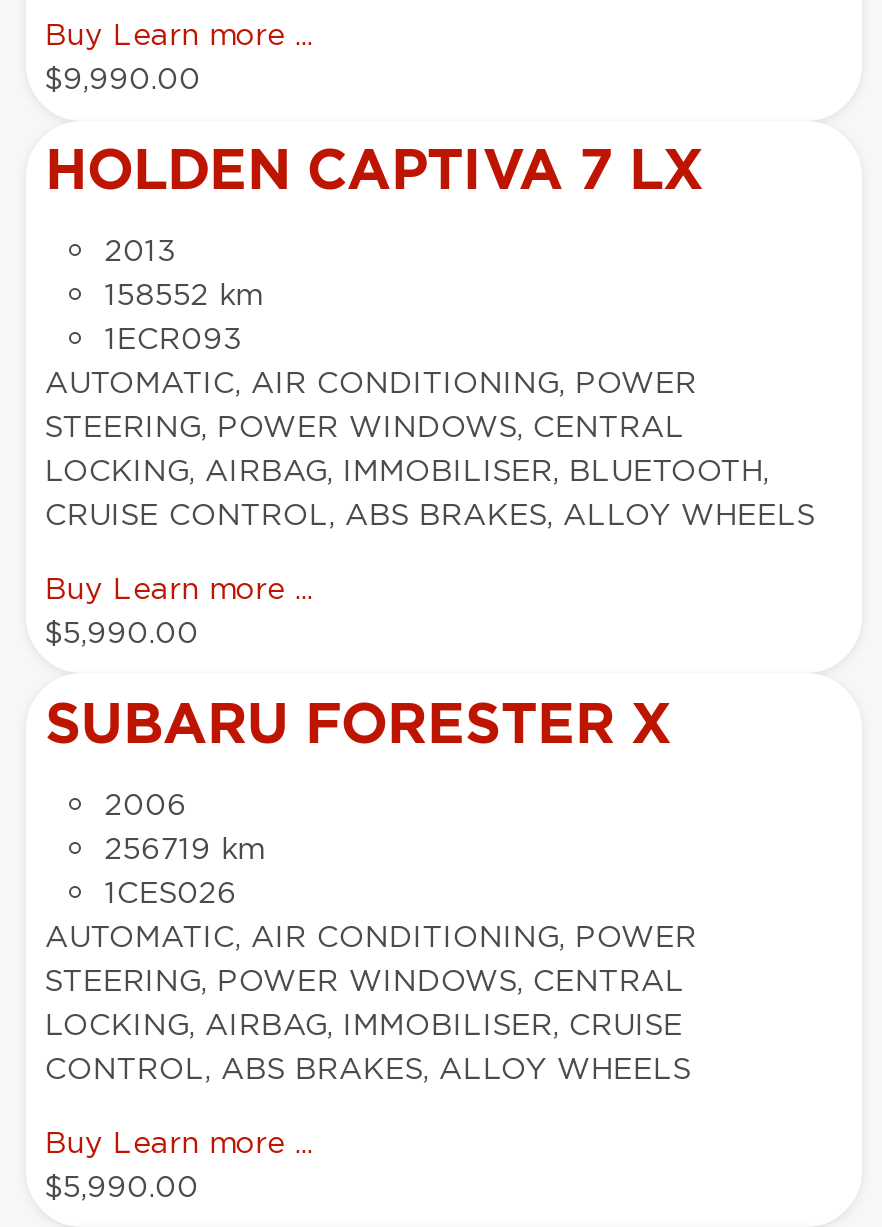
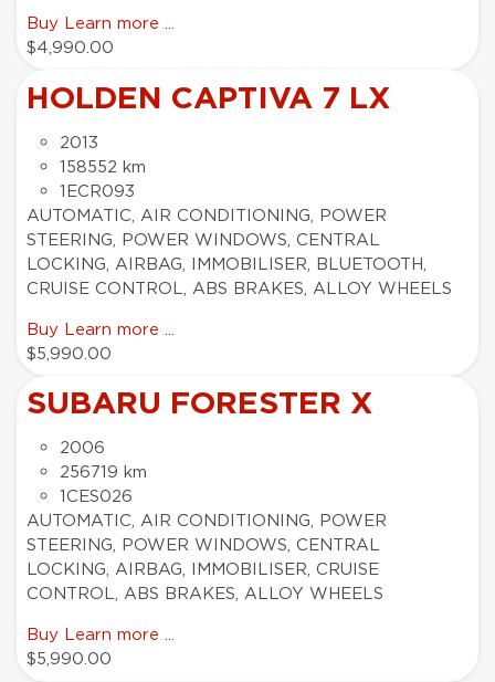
- $9,990.00
+ $4,990.00
